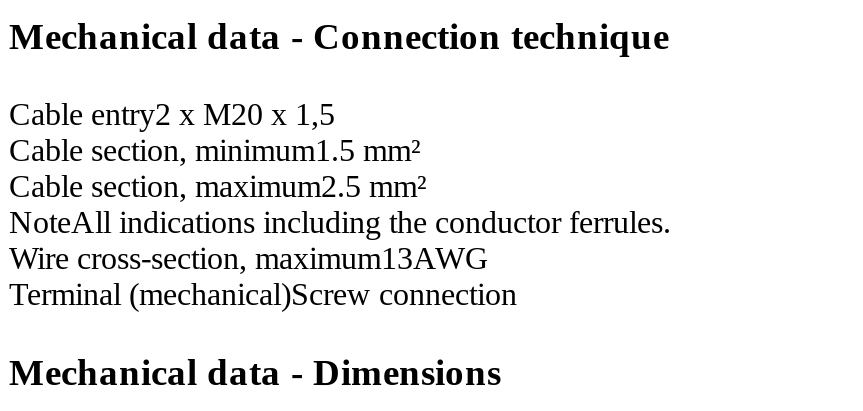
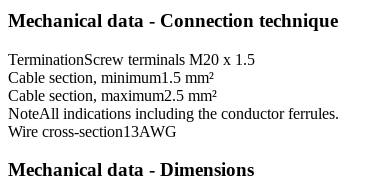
- Cable entry2 x M20 x 1,5
+ TerminationScrew terminals M20 x 1.5

- Wire cross-section, maximum13AWG
- Terminal (mechanical)Screw connection
+ Wire cross-section 13AWG
